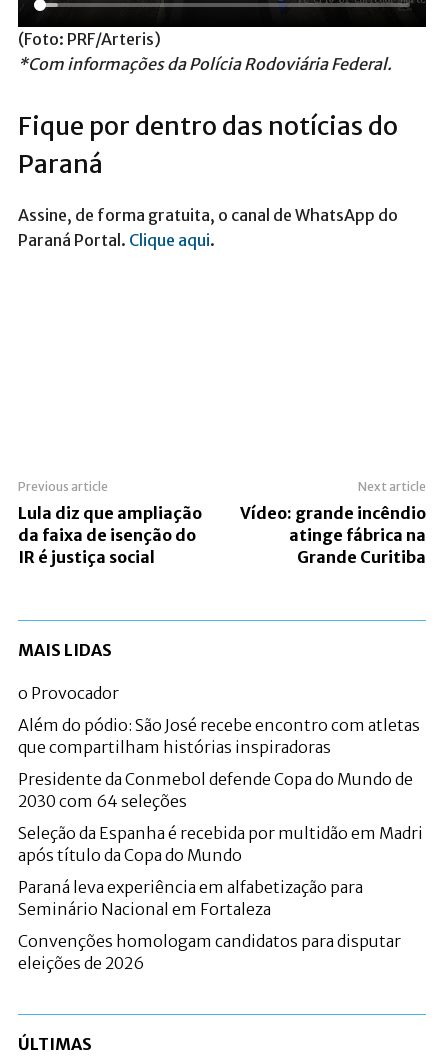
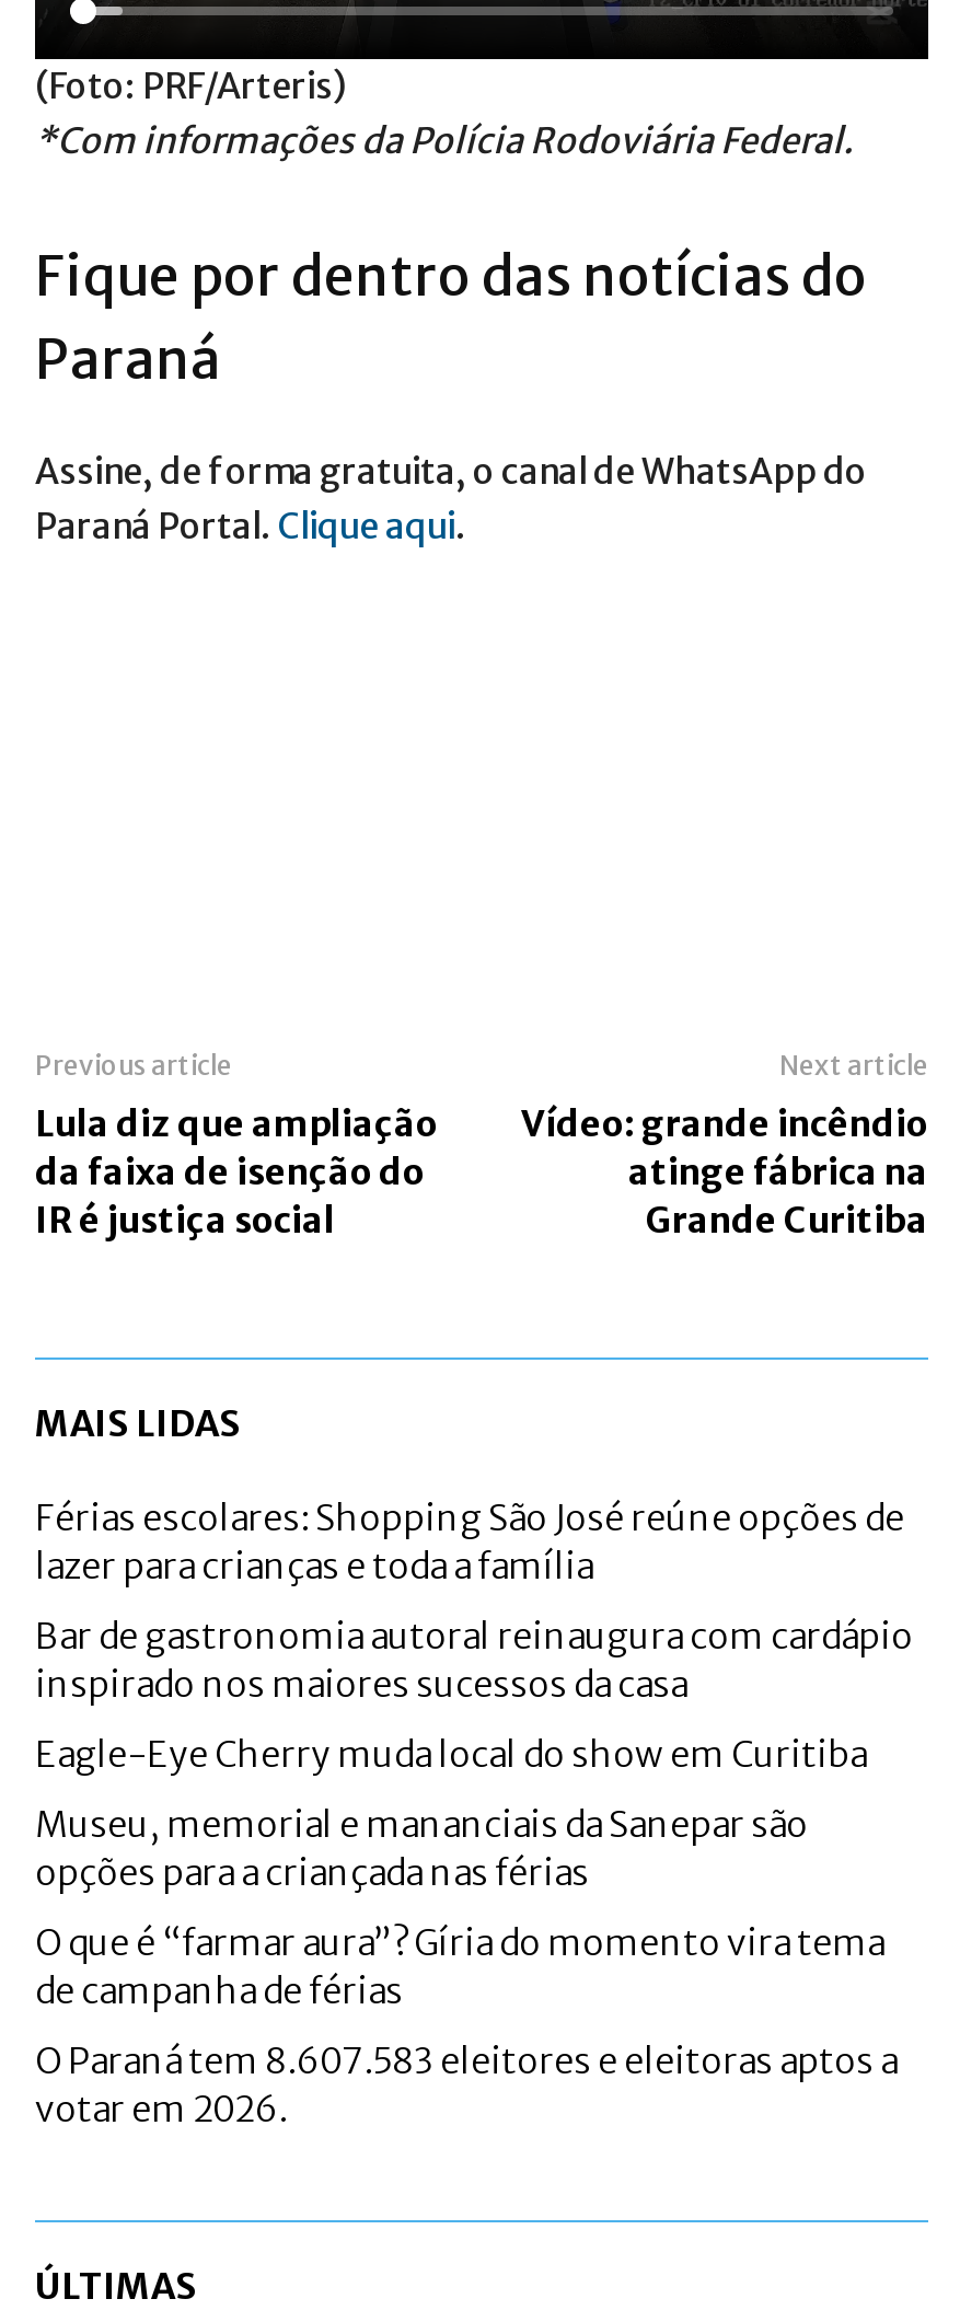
- o Provocador
+ Férias escolares: Shopping São José reúne opções de
+ lazer para crianças e toda a família

- Além do pódio: São José recebe encontro com atletas
- que compartilham histórias inspiradoras
+ Bar de gastronomia autoral reinaugura com cardápio
+ inspirado nos maiores sucessos da casa

- Presidente da Conmebol defende Copa do Mundo de
- 2030 com 64 seleções
+ Eagle-Eye Cherry muda local do show em Curitiba

- Seleção da Espanha é recebida por multidão em Madri
- após título da Copa do Mundo
+ Museu, memorial e mananciais da Sanepar são
+ opções para a criançada nas férias

- Paraná leva experiência em alfabetização para
- Seminário Nacional em Fortaleza
+ O que é “farmar aura”? Gíria do momento vira tema
+ de campanha de férias

- Convenções homologam candidatos para disputar
- eleições de 2026
+ O Paraná tem 8.607.583 eleitores e eleitoras aptos a
+ votar em 2026.
